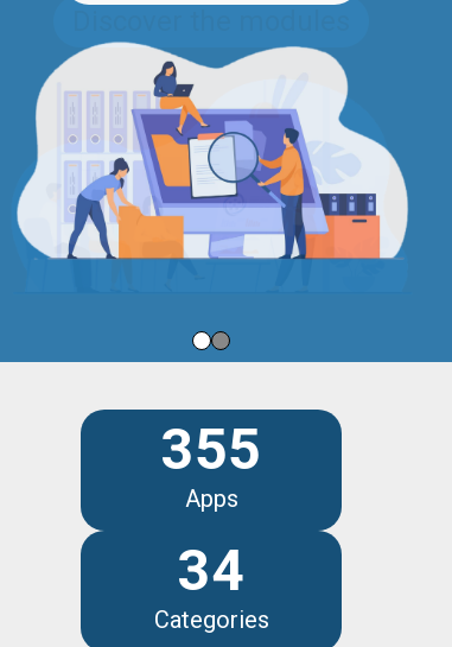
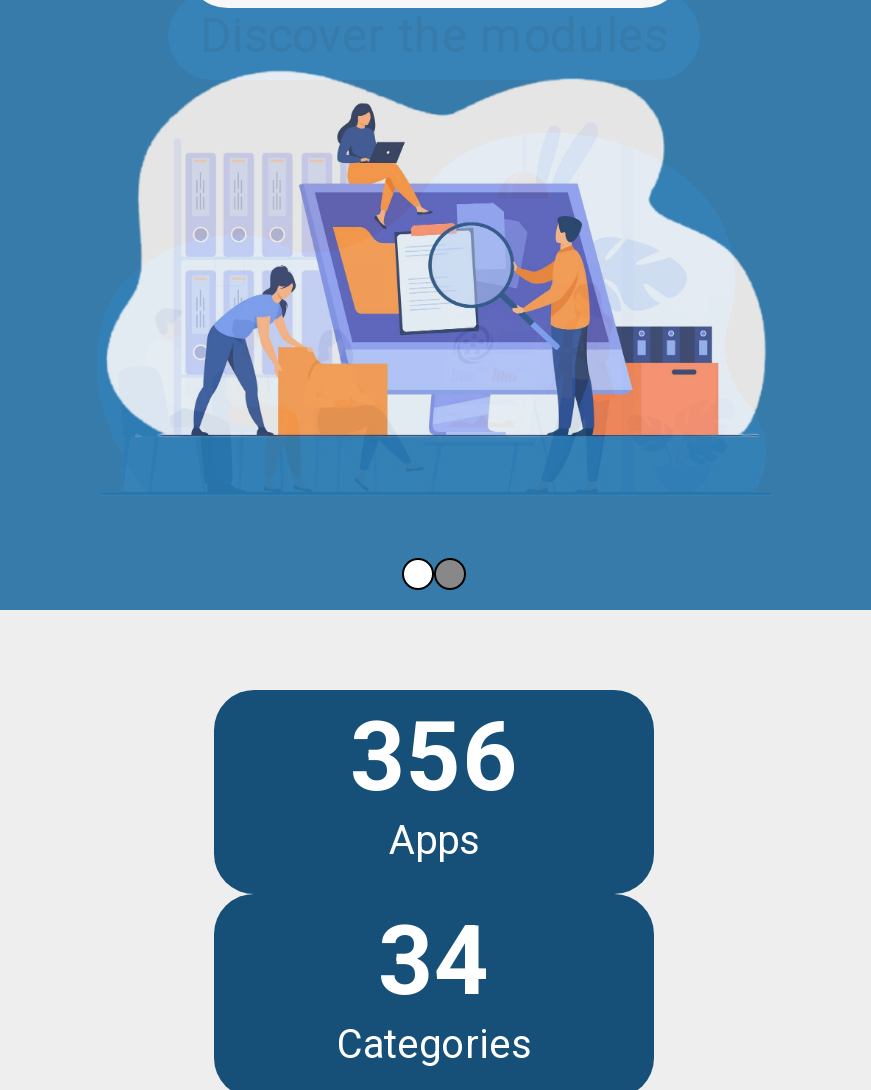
- 355
+ 356
